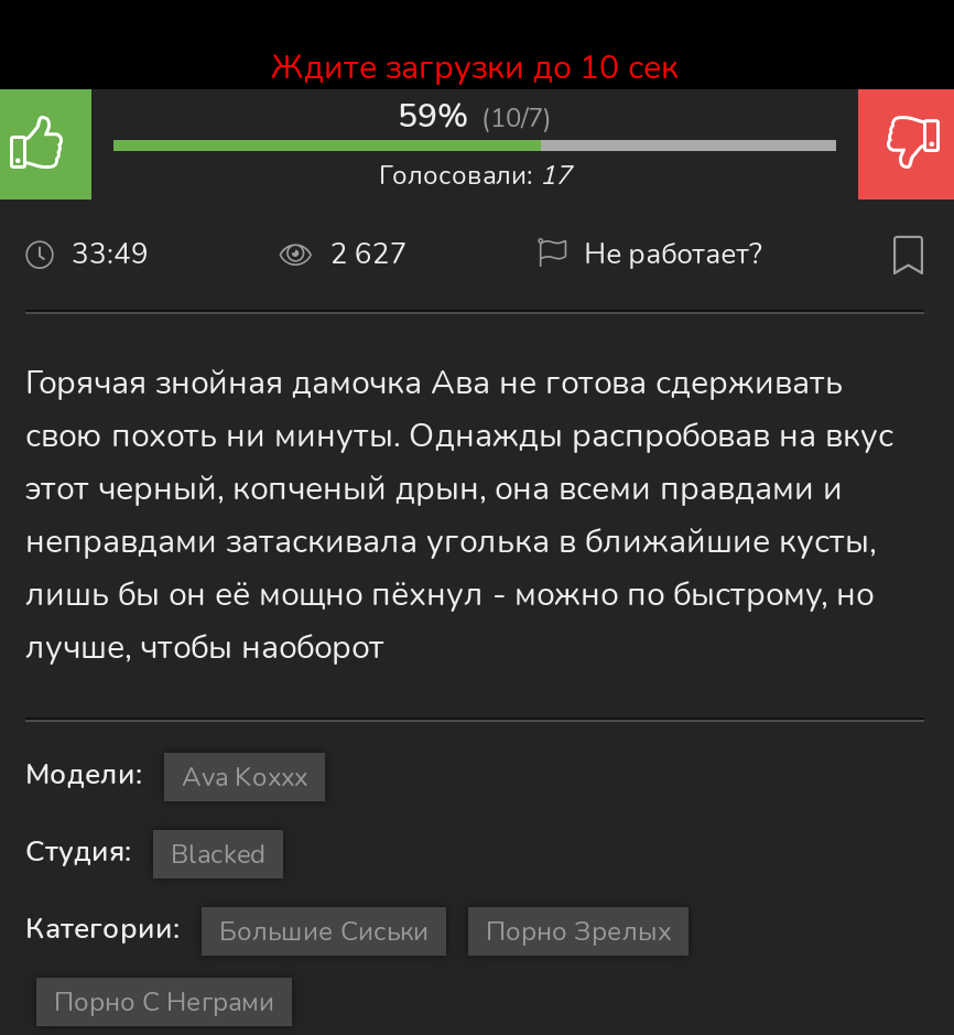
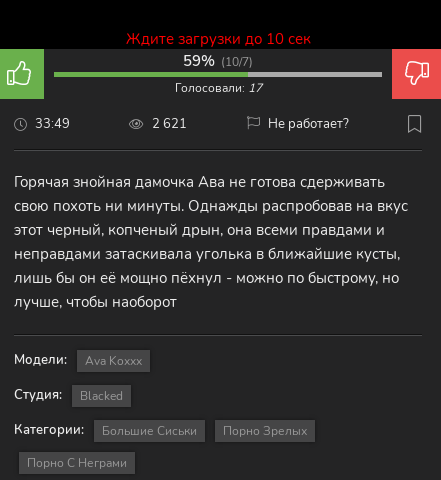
- 2 627
+ 2 621
